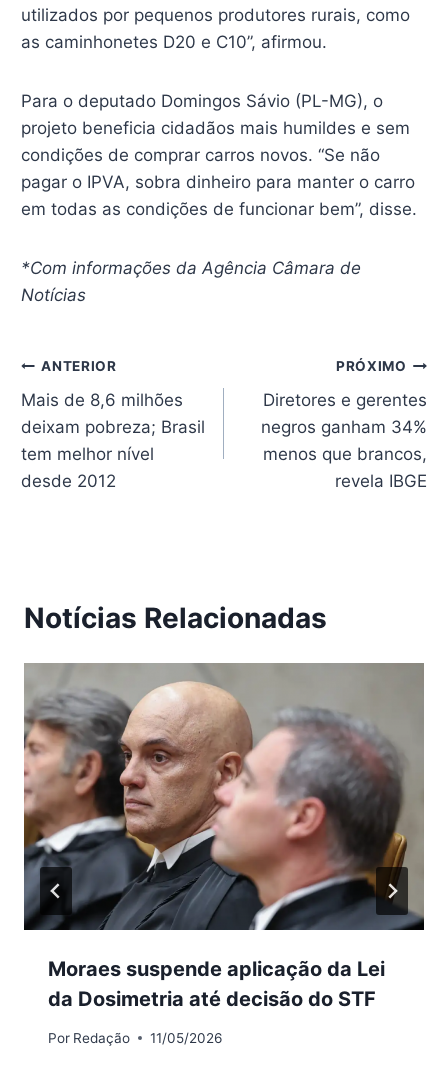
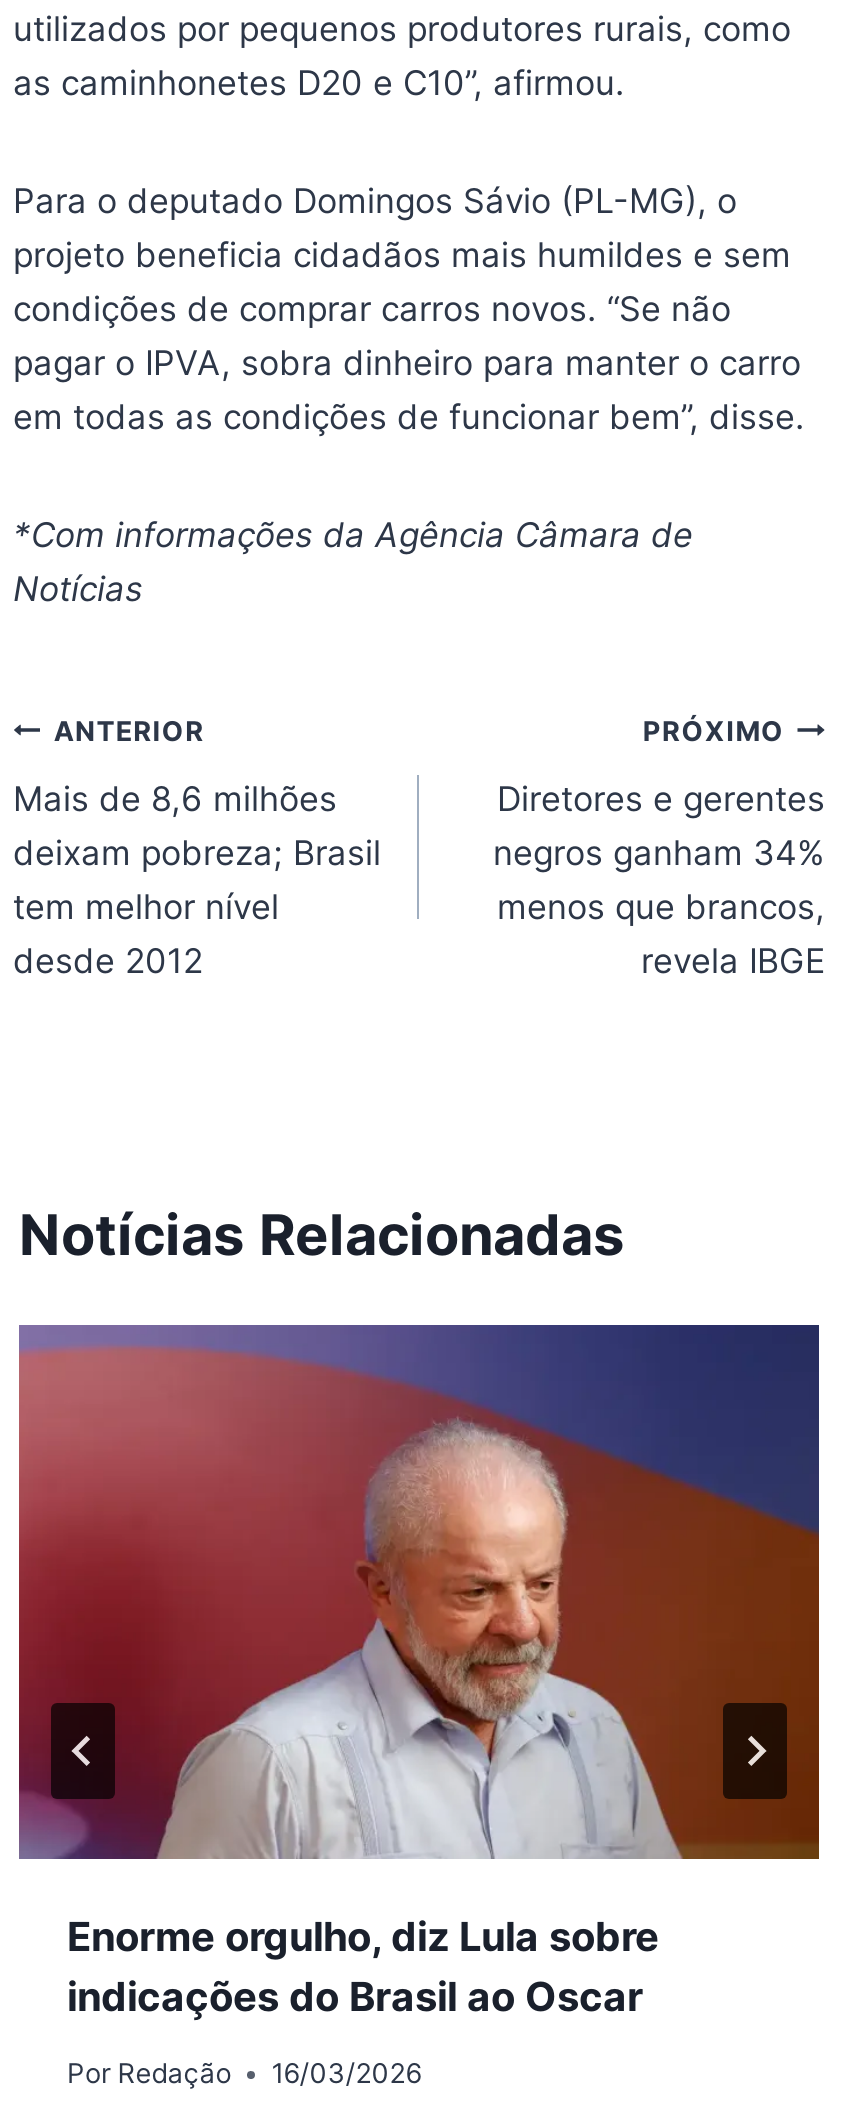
- [image]
- Moraes suspende aplicação da Lei
- da Dosimetria até decisão do STF
+ [image]
+ Enorme orgulho, diz Lula sobre
+ indicações do Brasil ao Oscar

- Por Redação 11/05/2026
+ Por Redação 16/03/2026
